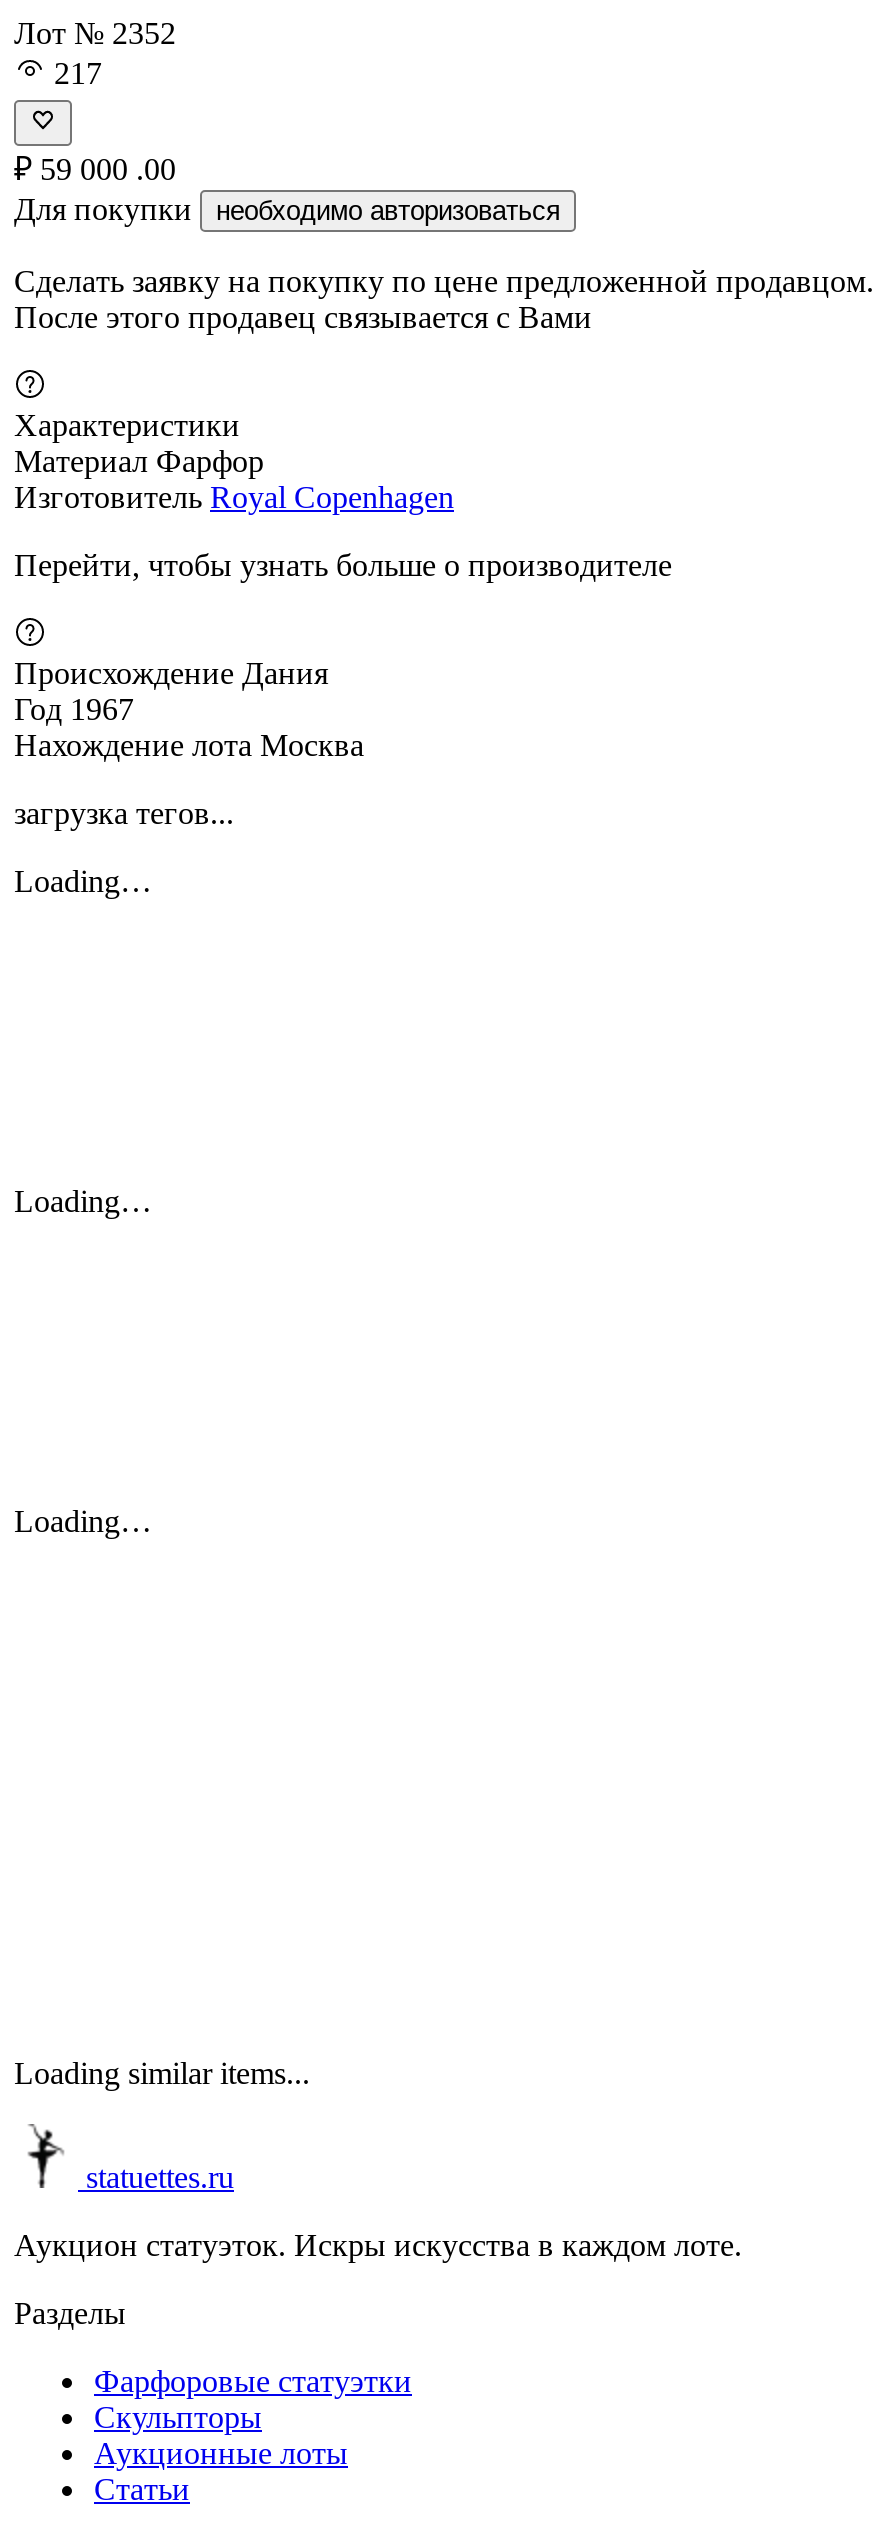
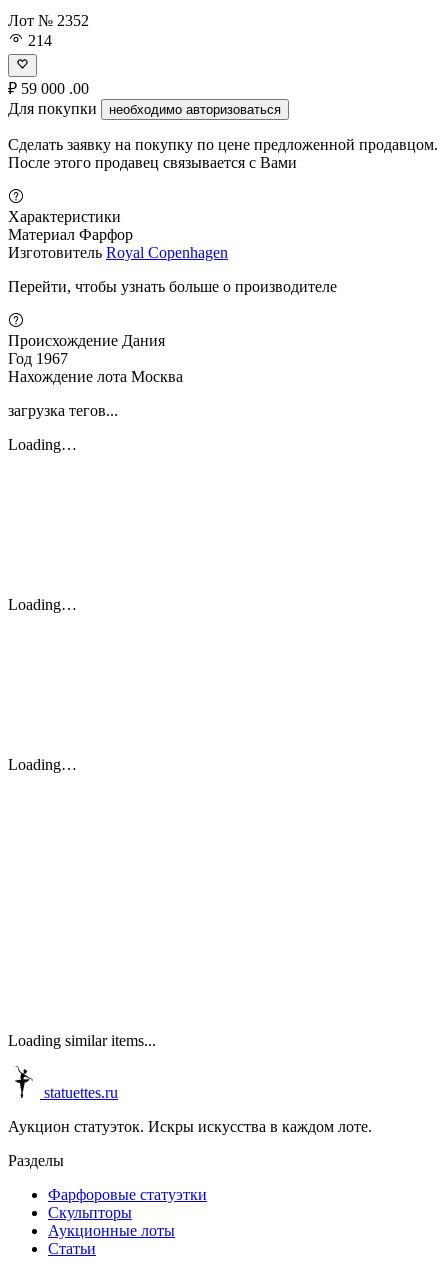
- 217
+ 214
